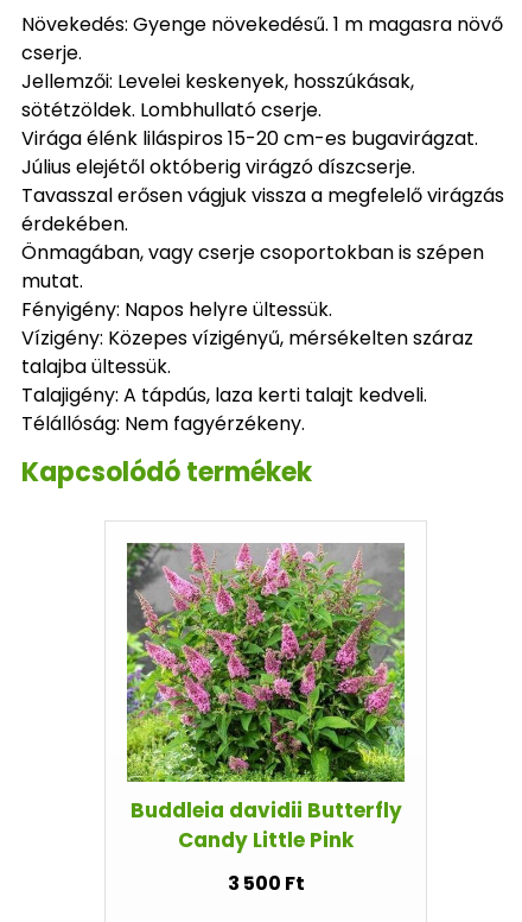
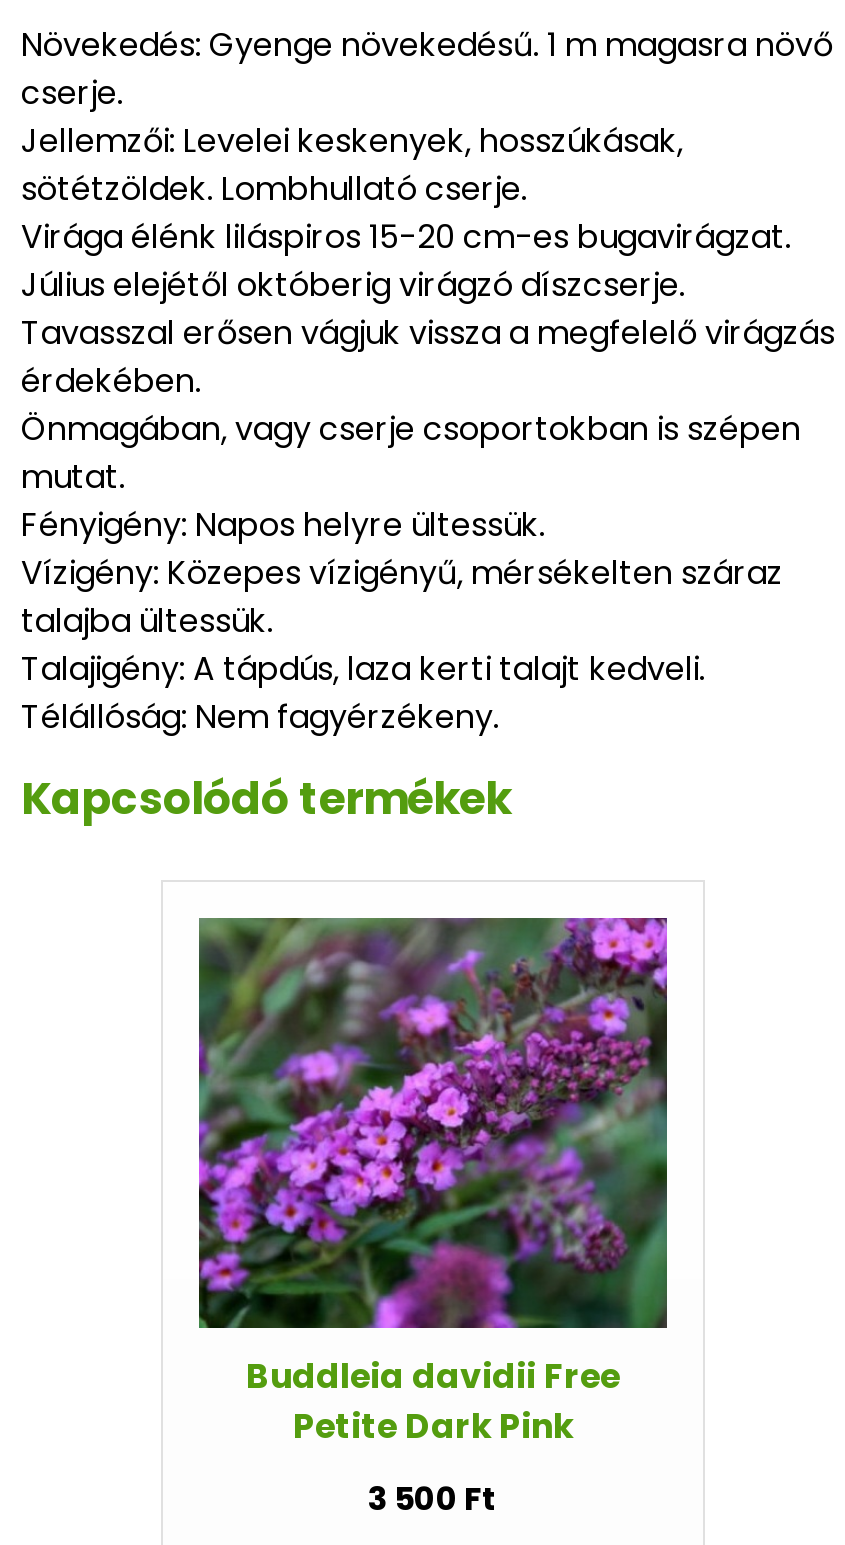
- [image]
- Buddleia davidii Butterfly
+ [image]
+ Buddleia davidii Free

- Candy Little Pink
+ Petite Dark Pink
